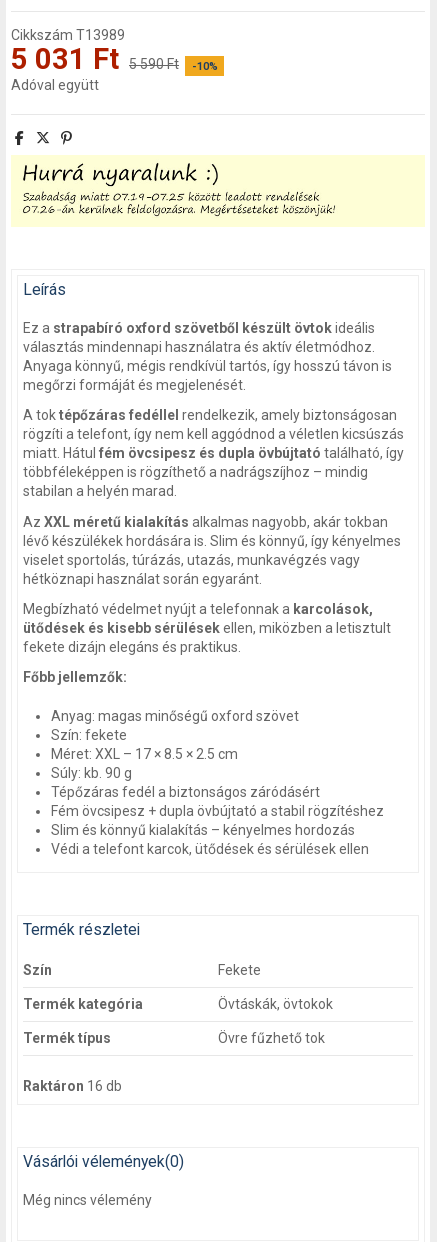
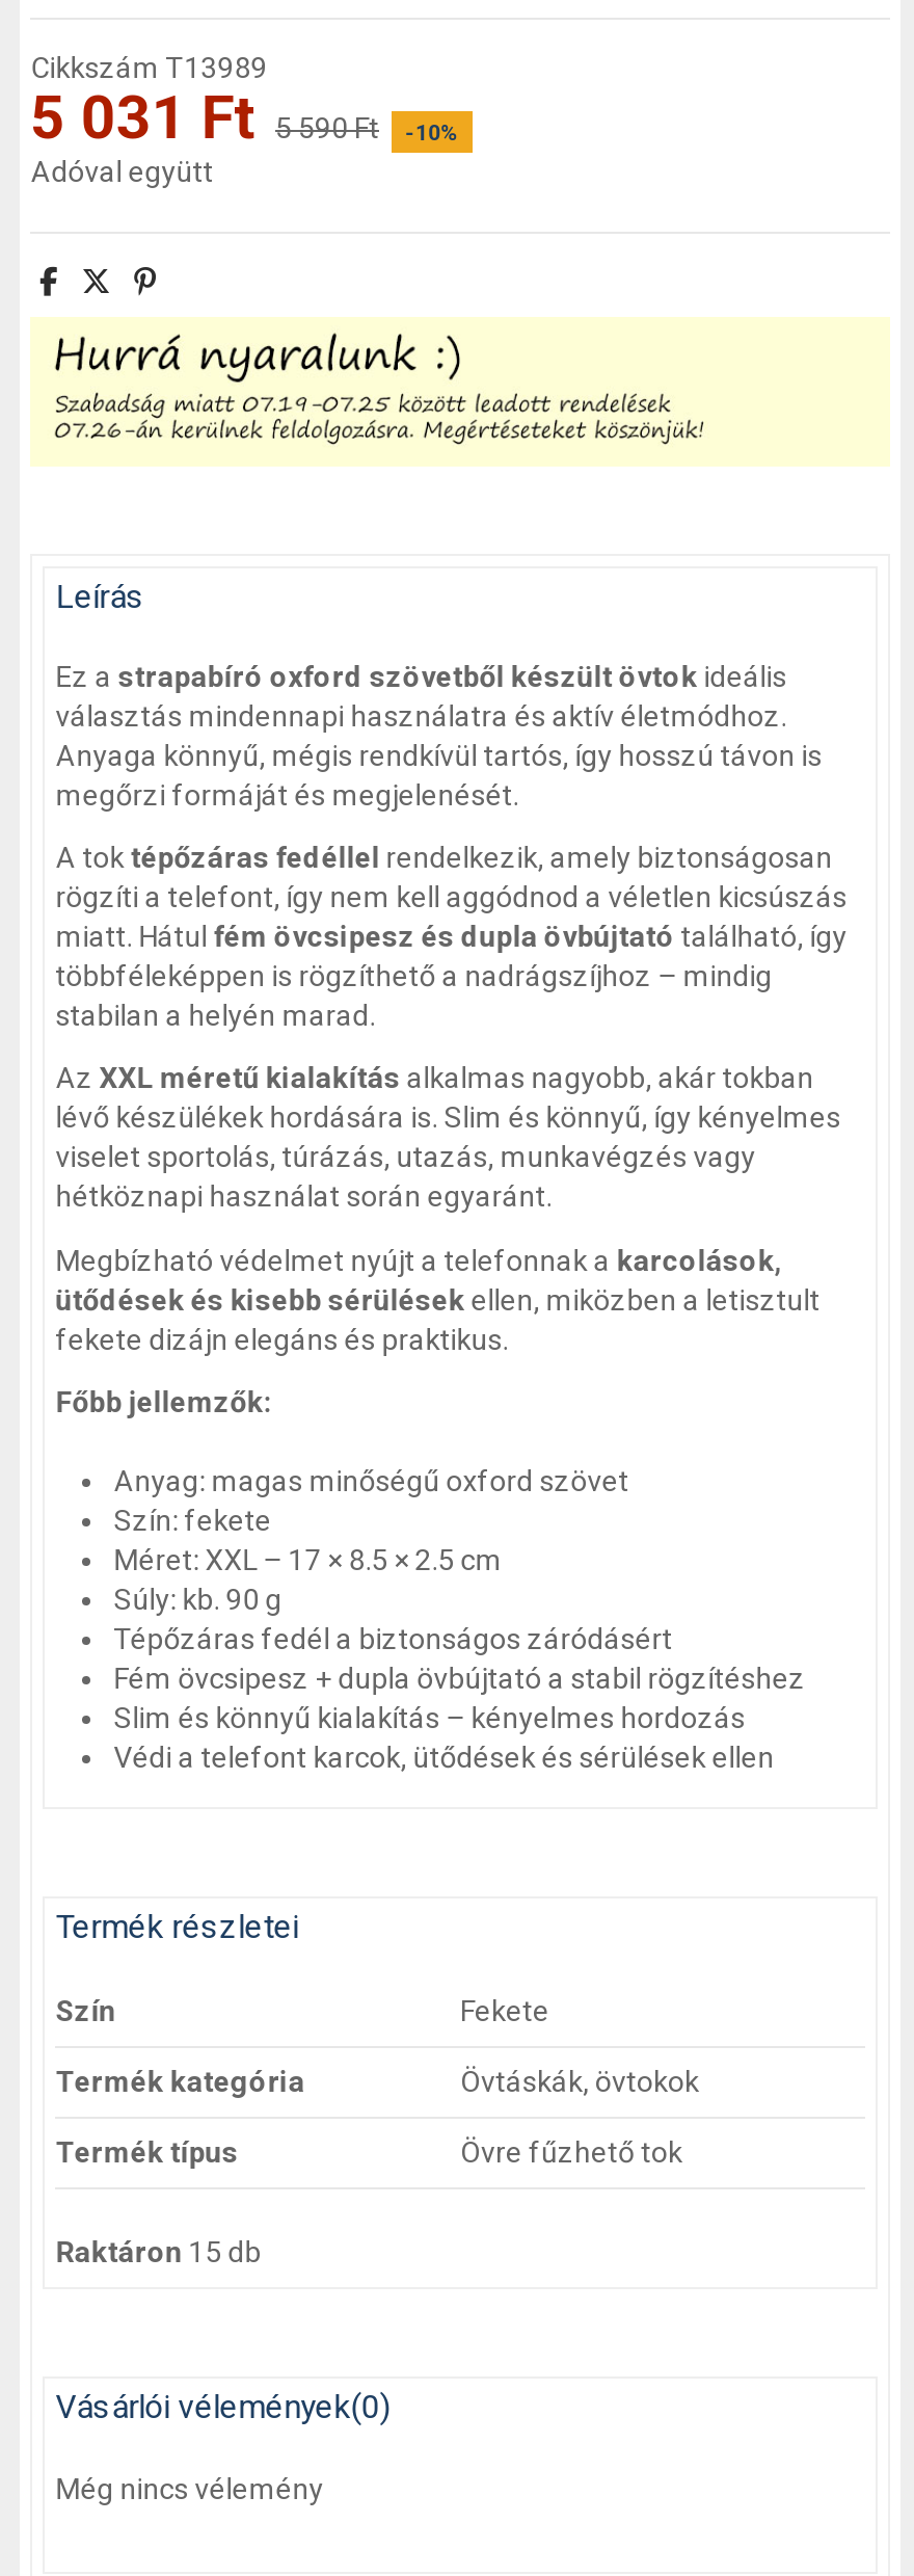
- Raktáron 16 db
+ Raktáron 15 db
